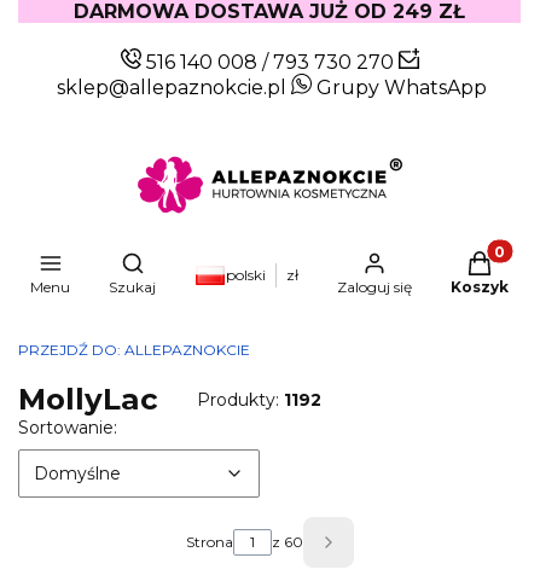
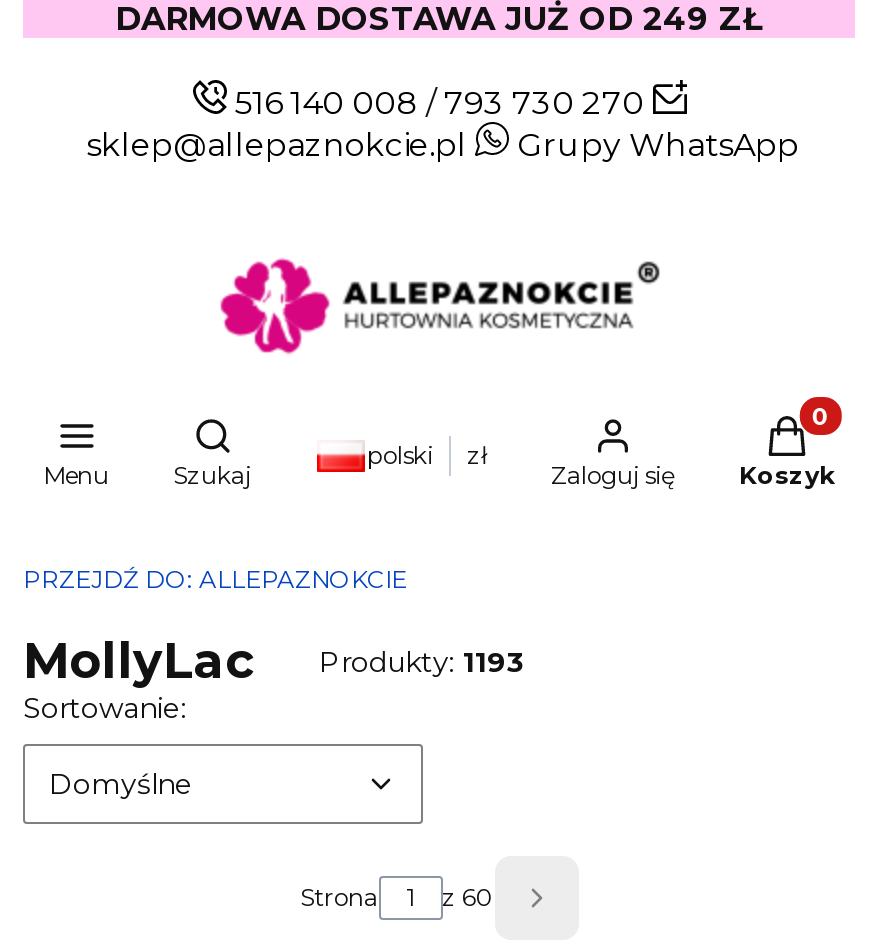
- MollyLac Produkty: 1192
+ MollyLac Produkty: 1193
